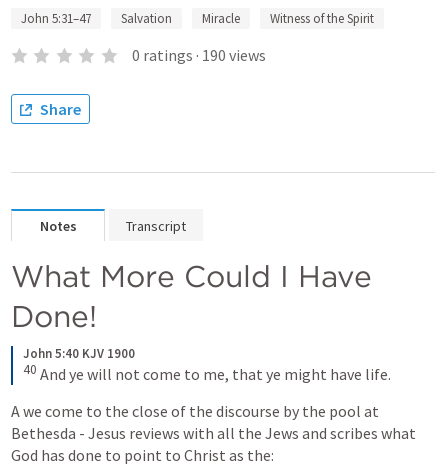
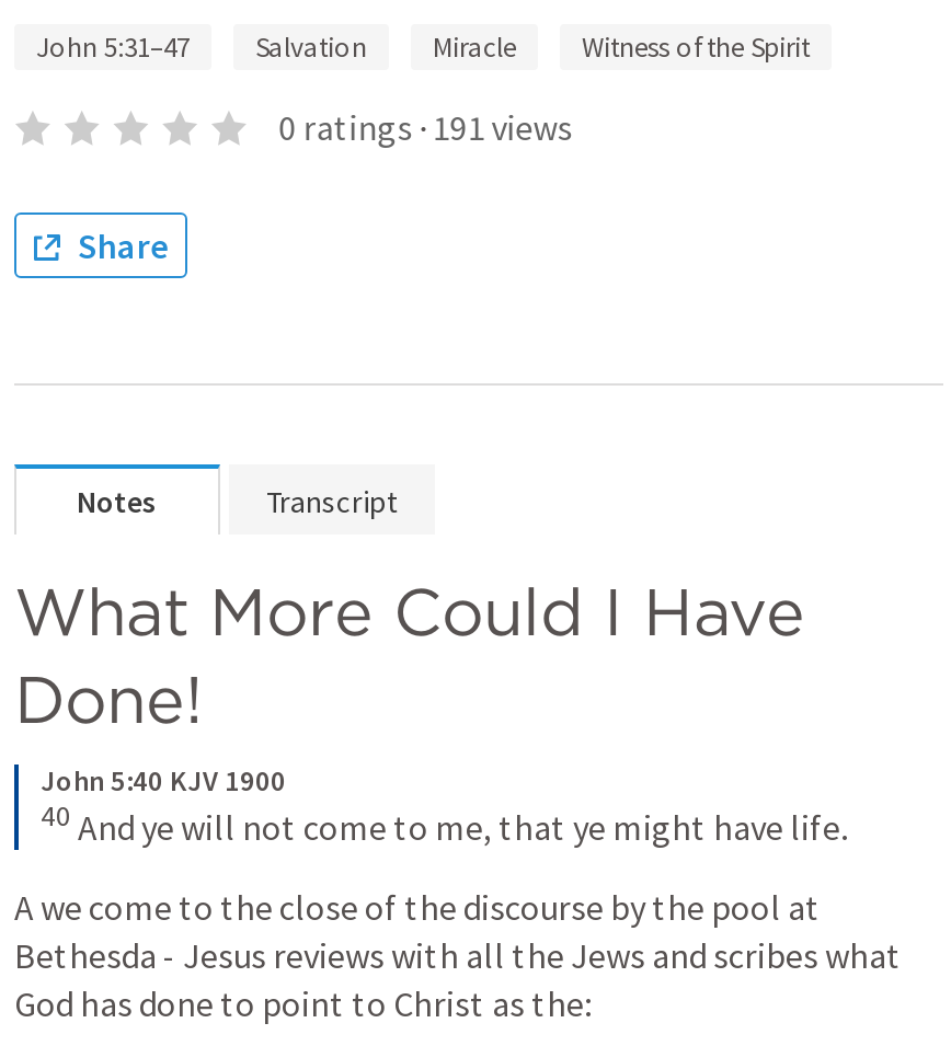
- 0 ratings · 190 views
+ 0 ratings · 191 views
